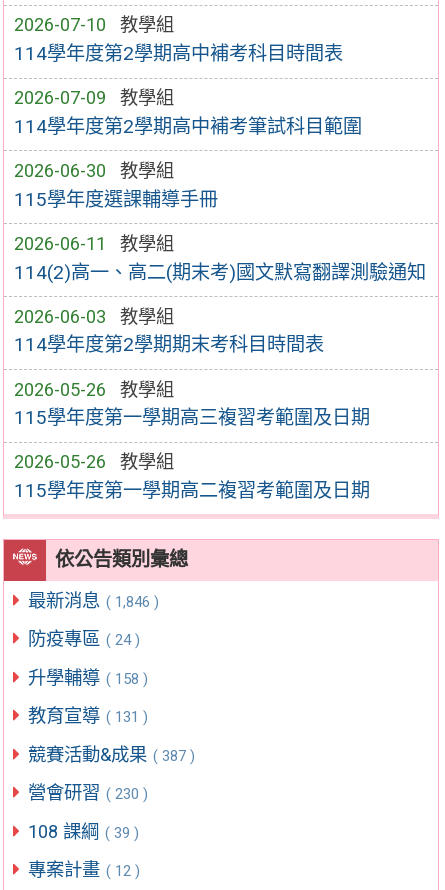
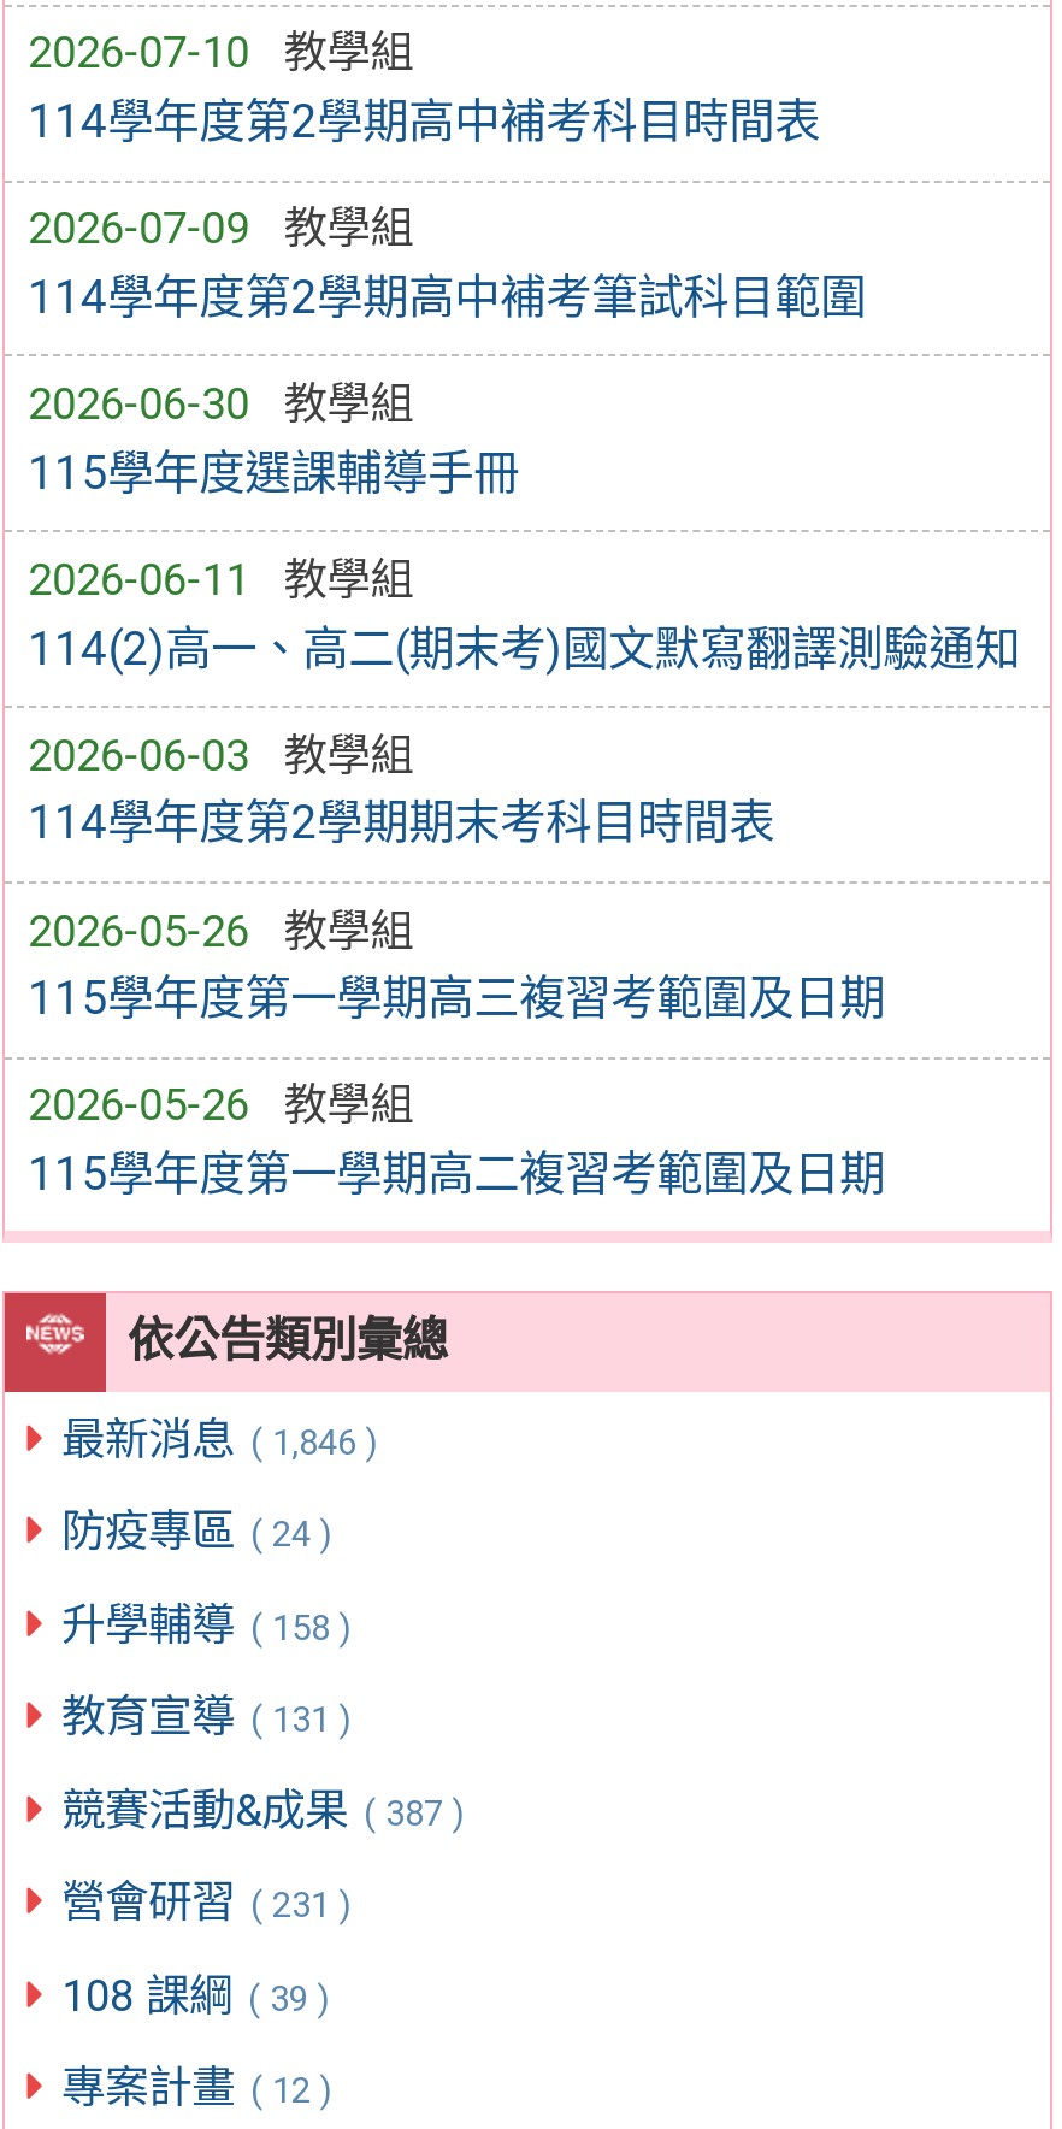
- 營會研習 ( 230 )
+ 營會研習 ( 231 )
